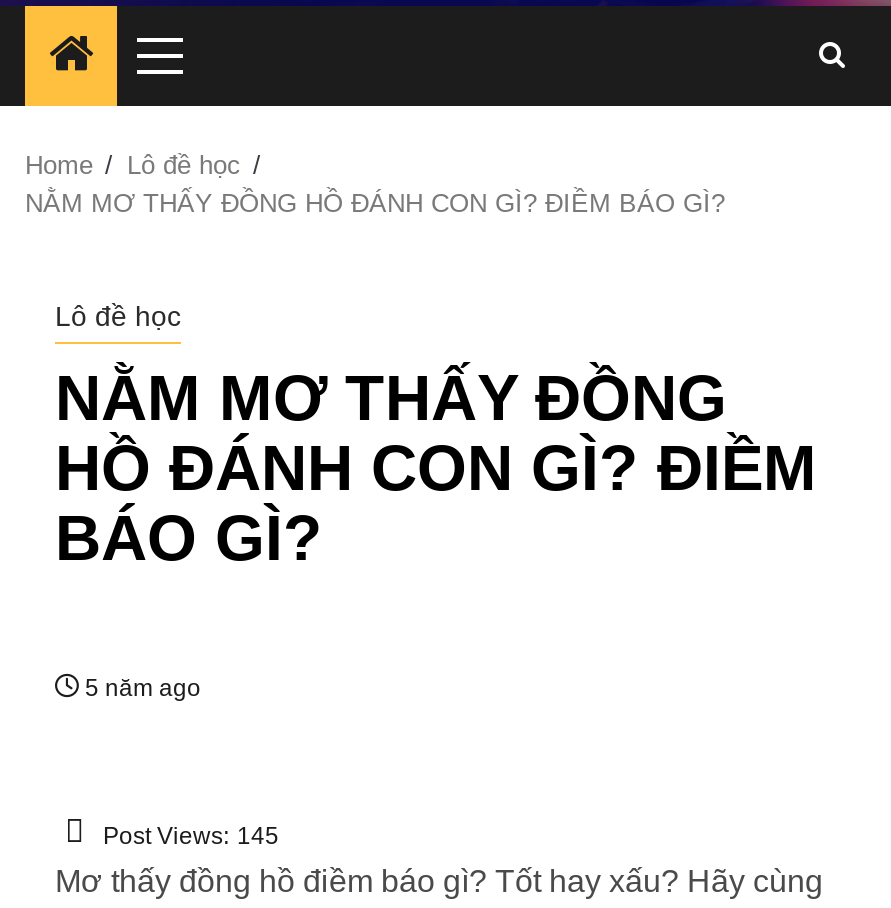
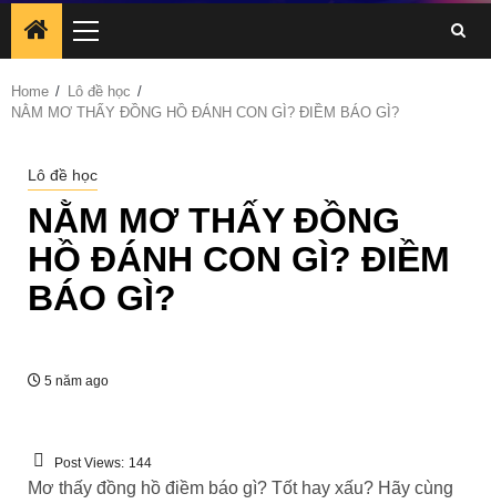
- Post Views: 145
+ Post Views: 144
